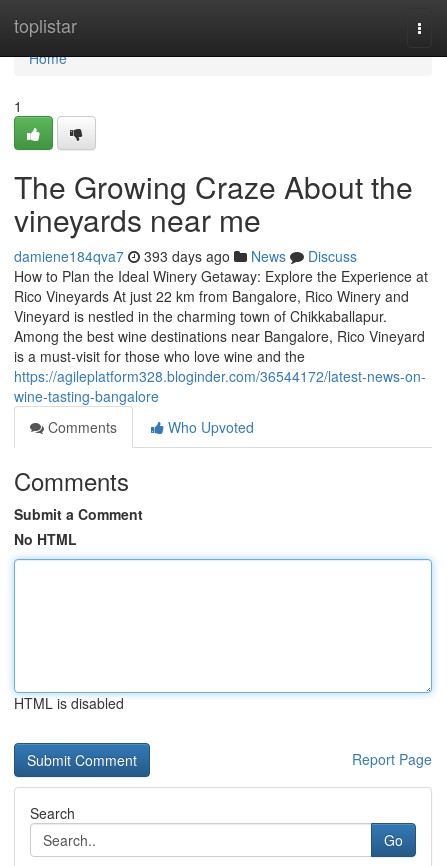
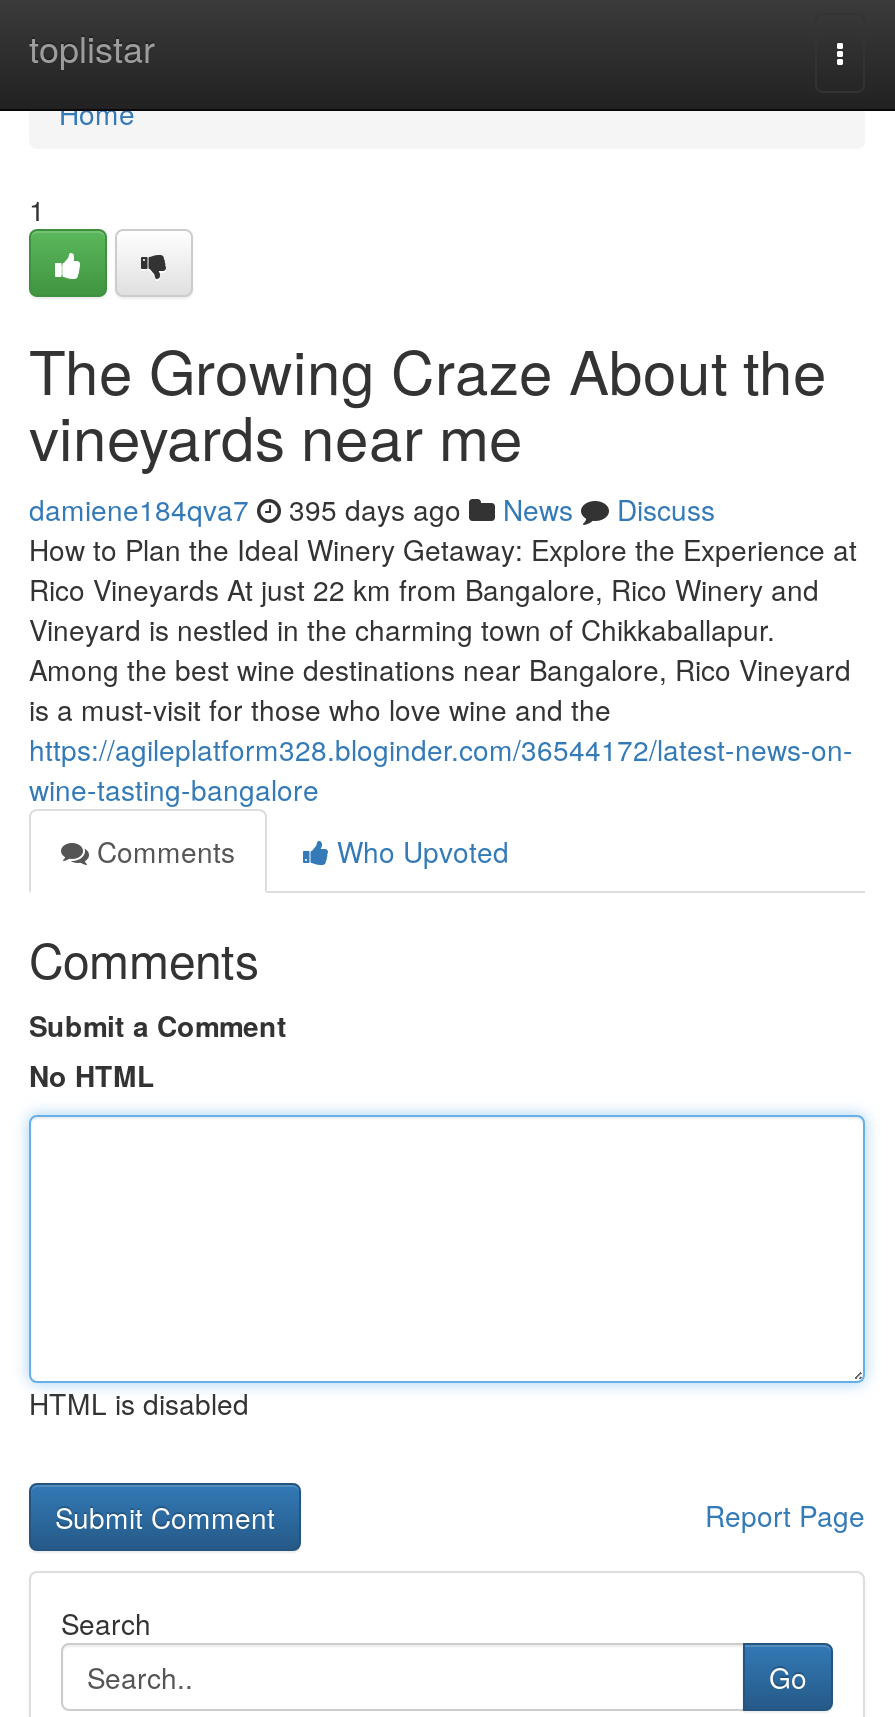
- damiene184qva7 393 days ago News Discuss
+ damiene184qva7 395 days ago News Discuss
